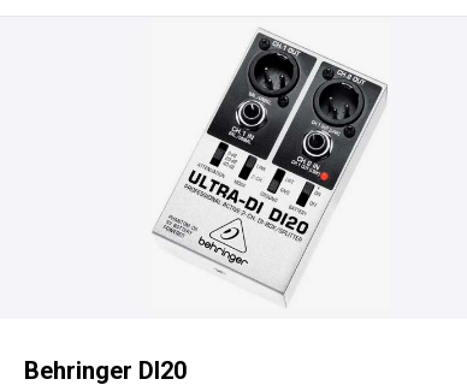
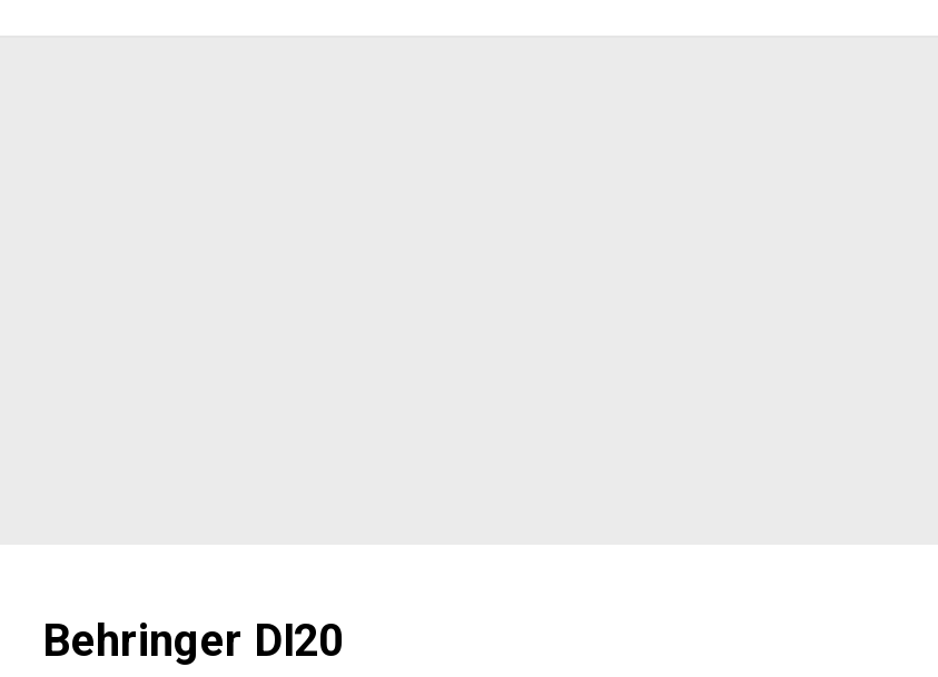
- [image]
